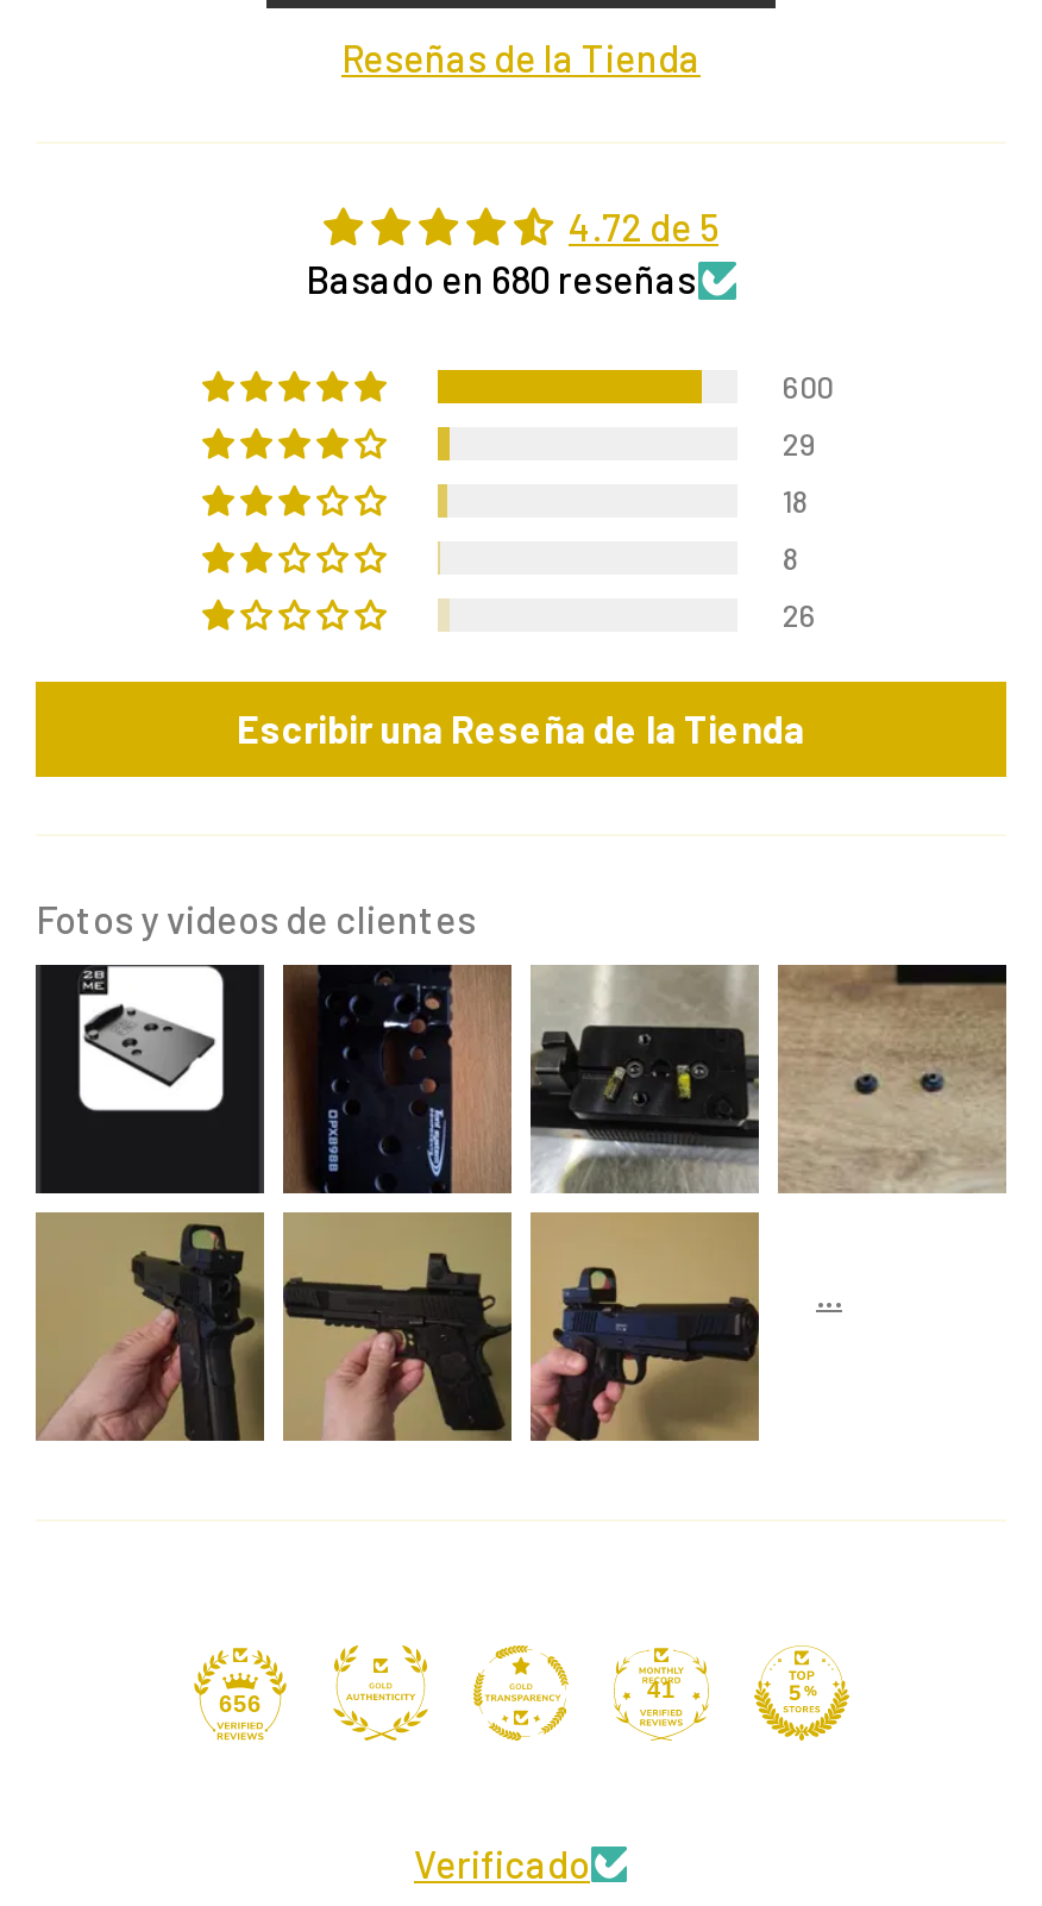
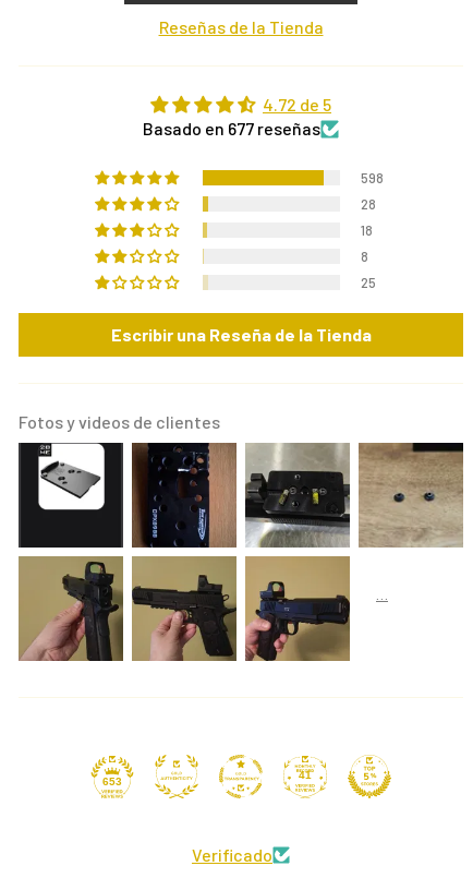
- Basado en 680 reseñas
+ Basado en 677 reseñas

- 600
+ 598

- 29
+ 28

- 26
+ 25

- 656
+ 653
